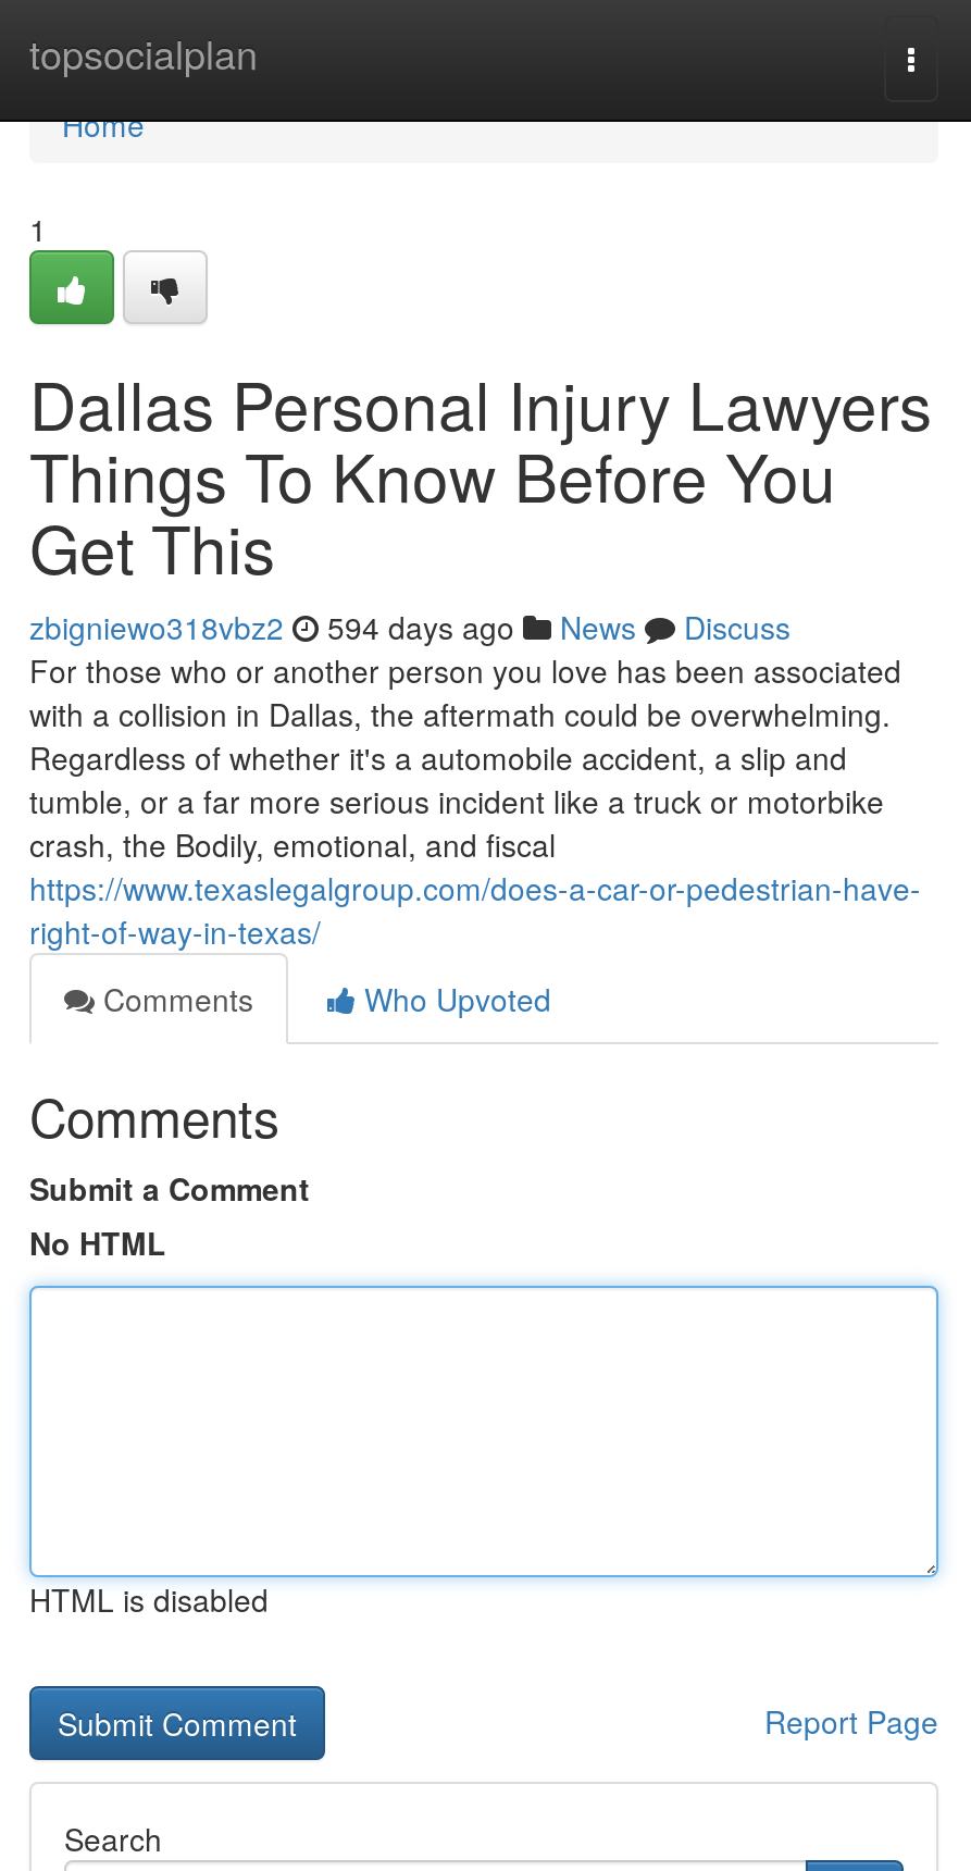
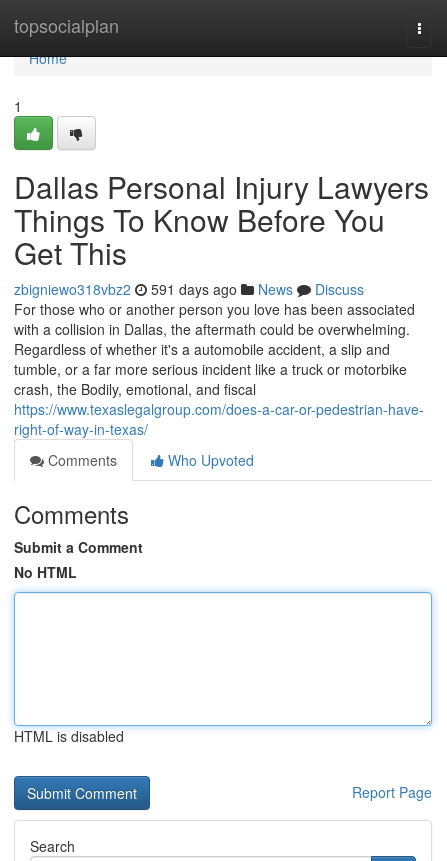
- zbigniewo318vbz2 594 days ago News Discuss
+ zbigniewo318vbz2 591 days ago News Discuss
